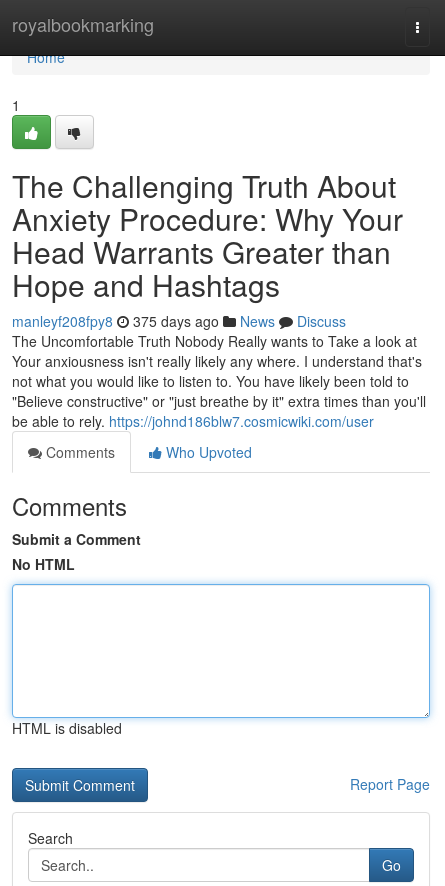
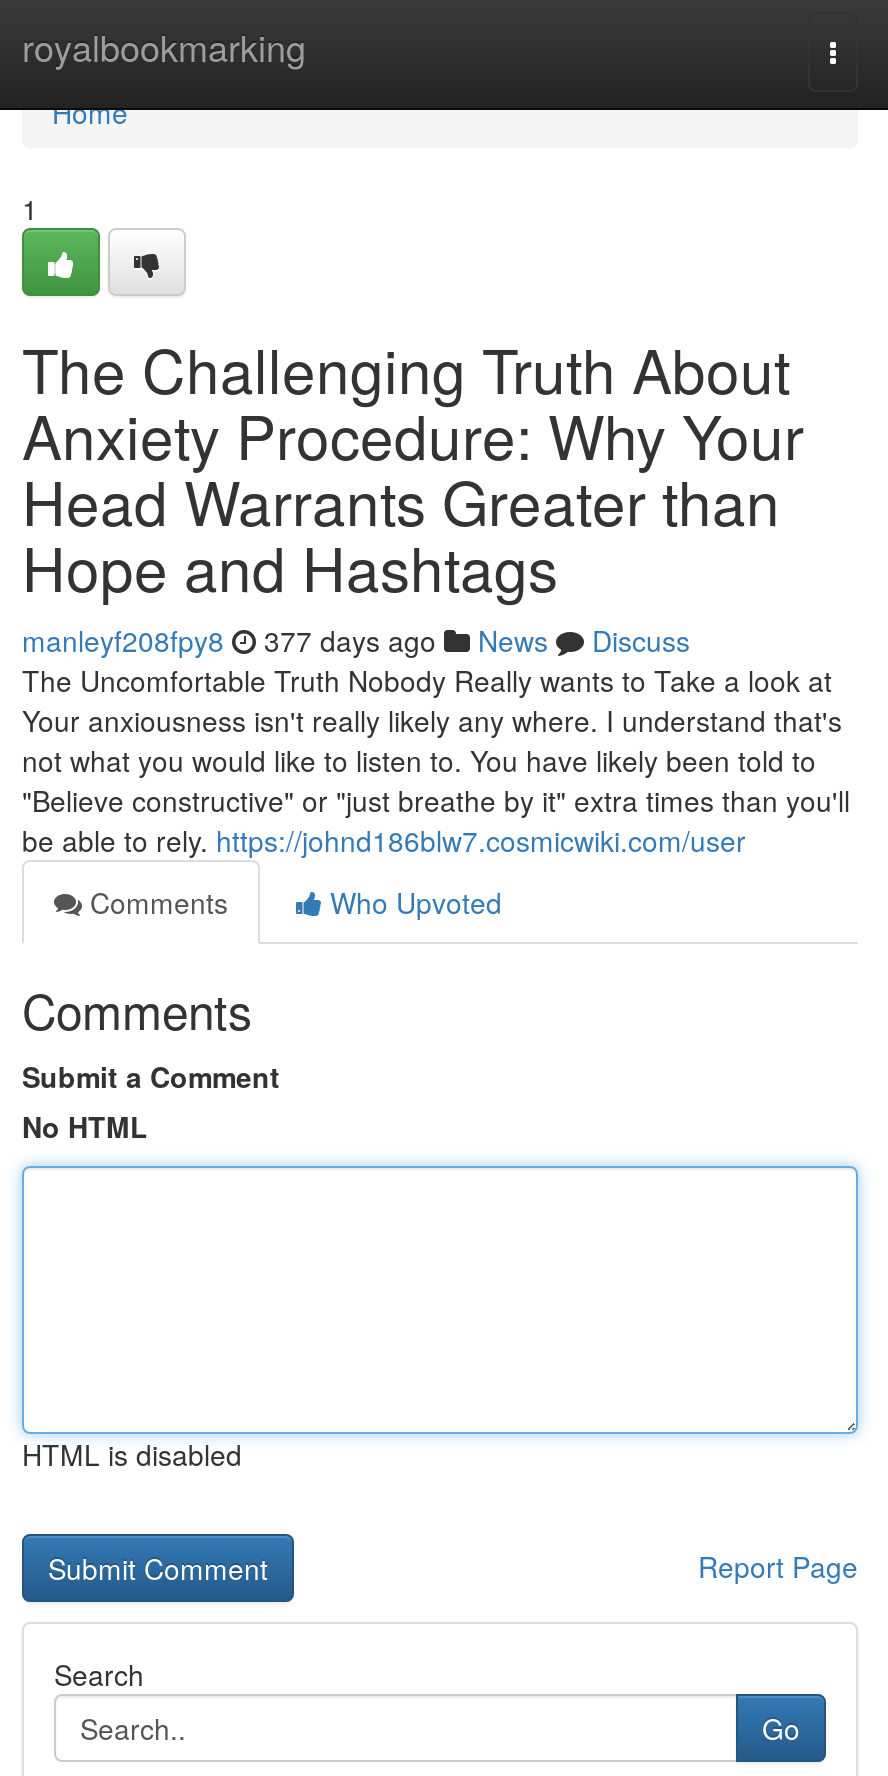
- manleyf208fpy8 375 days ago News Discuss
+ manleyf208fpy8 377 days ago News Discuss
